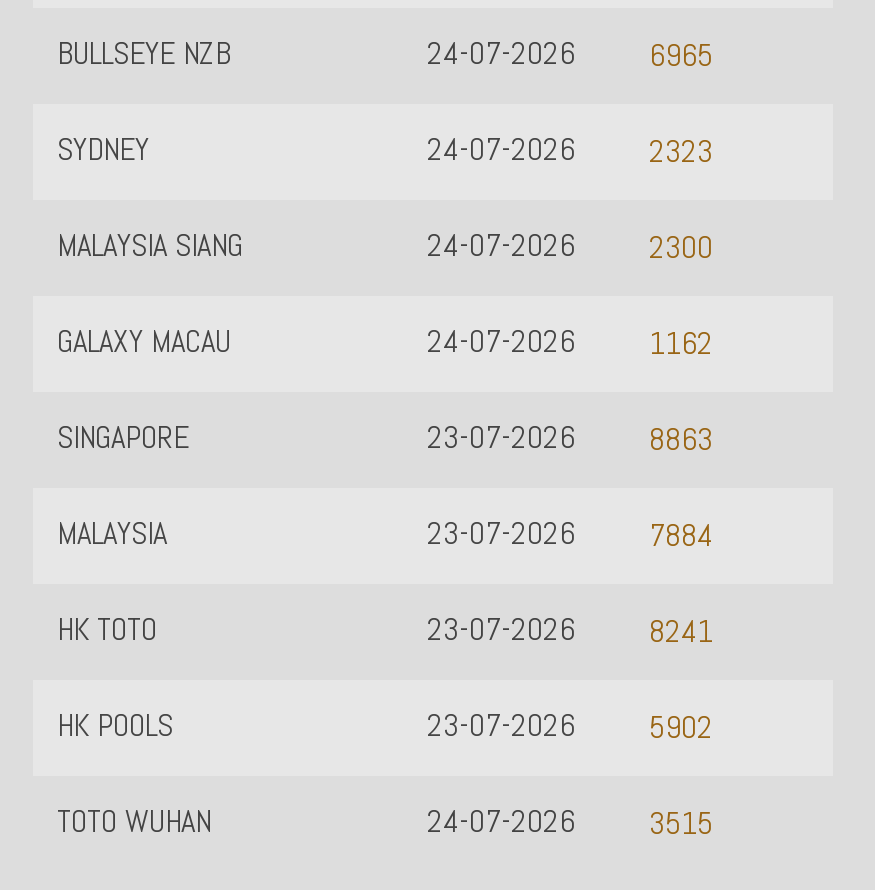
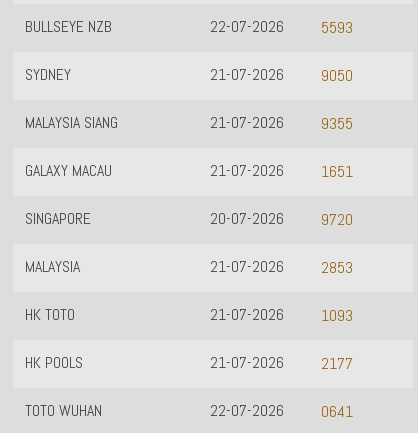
- 24-07-2026
+ 22-07-2026

- 6965
+ 5593

- 24-07-2026
+ 21-07-2026

- 2323
+ 9050

- 24-07-2026
+ 21-07-2026

- 2300
+ 9355

- 24-07-2026
+ 21-07-2026

- 1162
+ 1651

- 23-07-2026
+ 20-07-2026

- 8863
+ 9720

- 23-07-2026
+ 21-07-2026

- 7884
+ 2853

- 23-07-2026
+ 21-07-2026

- 8241
+ 1093

- 23-07-2026
+ 21-07-2026

- 5902
+ 2177

- 24-07-2026
+ 22-07-2026

- 3515
+ 0641
